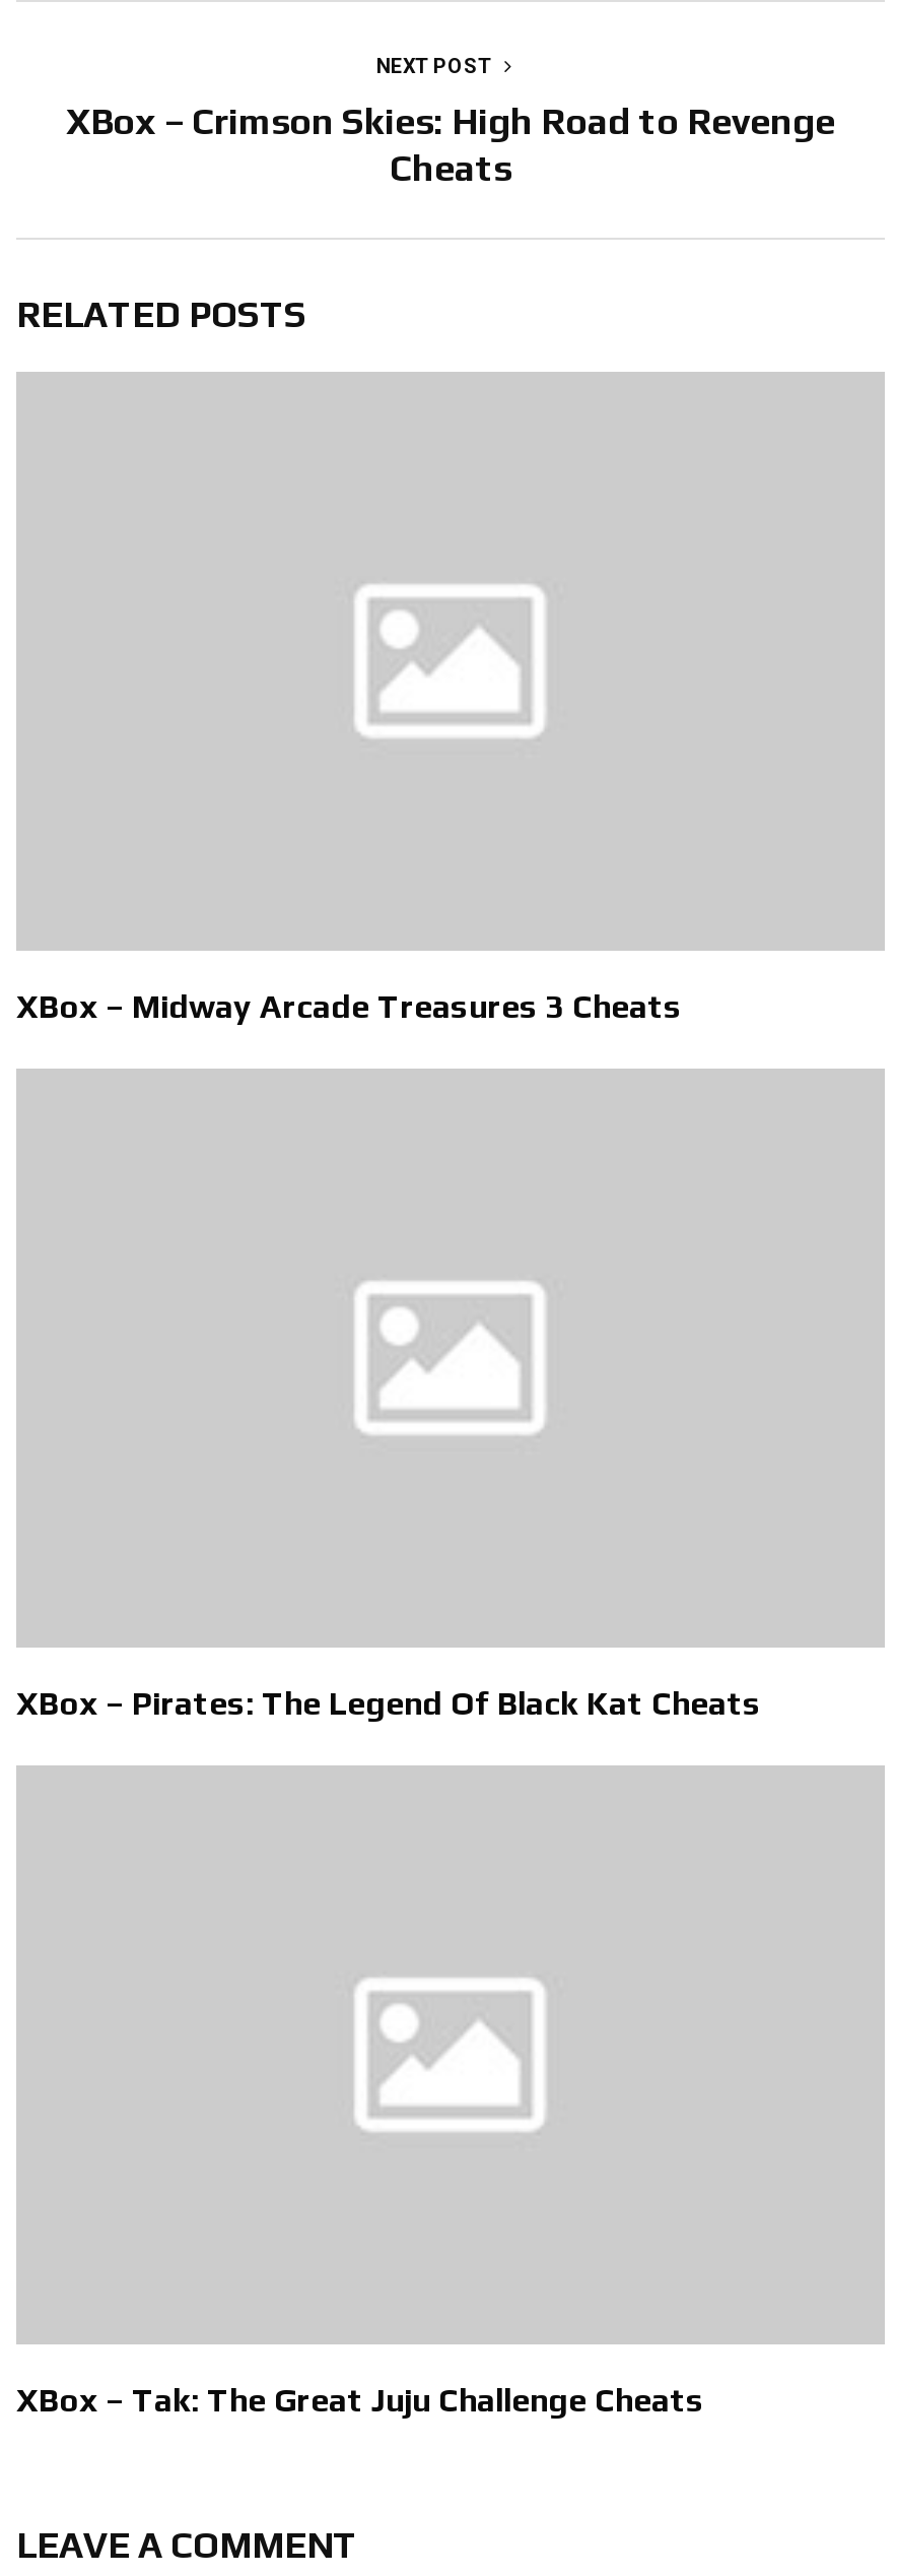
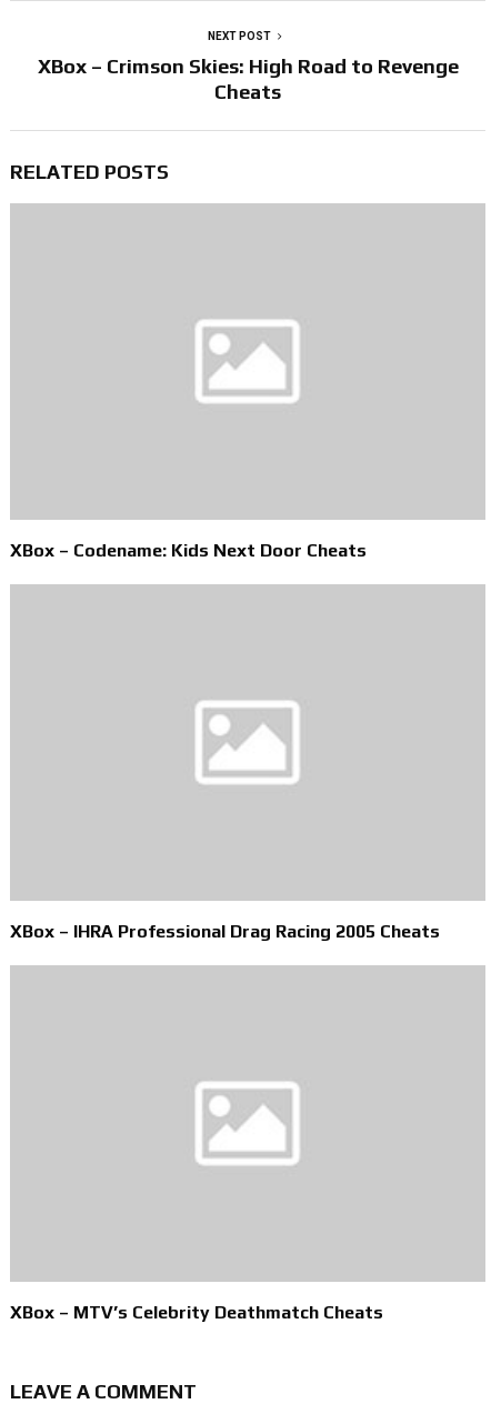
- XBox – Midway Arcade Treasures 3 Cheats
+ XBox – Codename: Kids Next Door Cheats

- XBox – Pirates: The Legend Of Black Kat Cheats
+ XBox – IHRA Professional Drag Racing 2005 Cheats

- XBox – Tak: The Great Juju Challenge Cheats
+ XBox – MTV’s Celebrity Deathmatch Cheats
